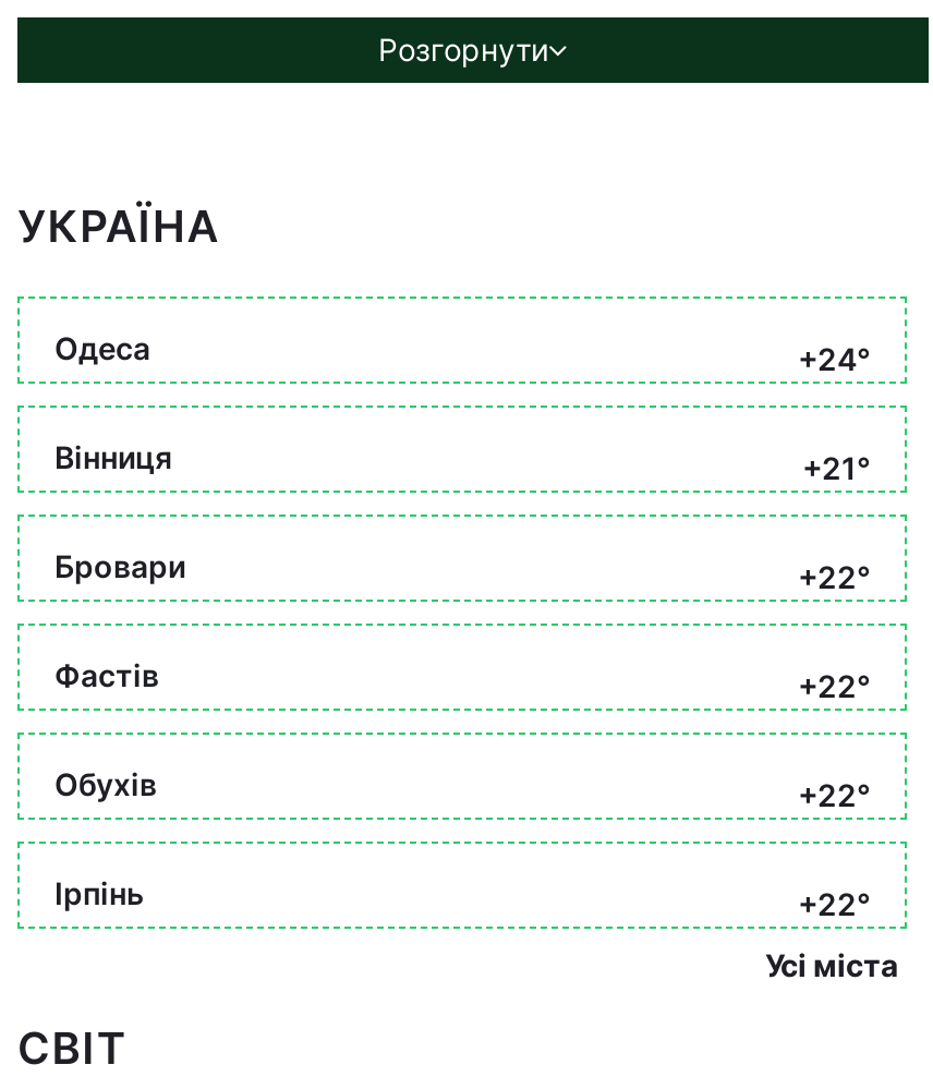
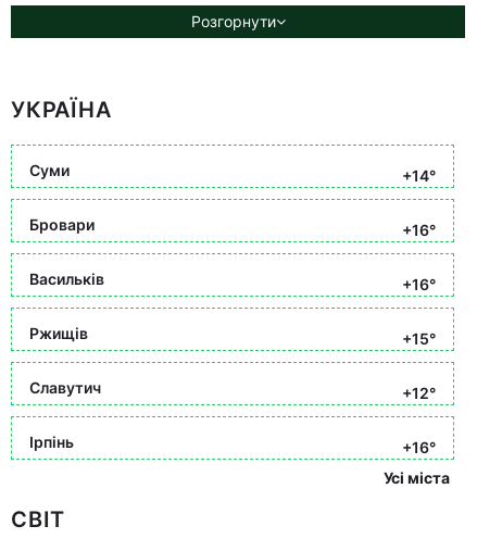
- Одеса
- +24°
- Вінниця
- +21°
+ Суми
+ +14°

- +22°
- Фастів
- +22°
- Обухів
- +22°
+ +16°
+ Васильків
+ +16°
+ Ржищів
+ +15°
+ Славутич
+ +12°

moved up: Бровари

- +22°
+ +16°
